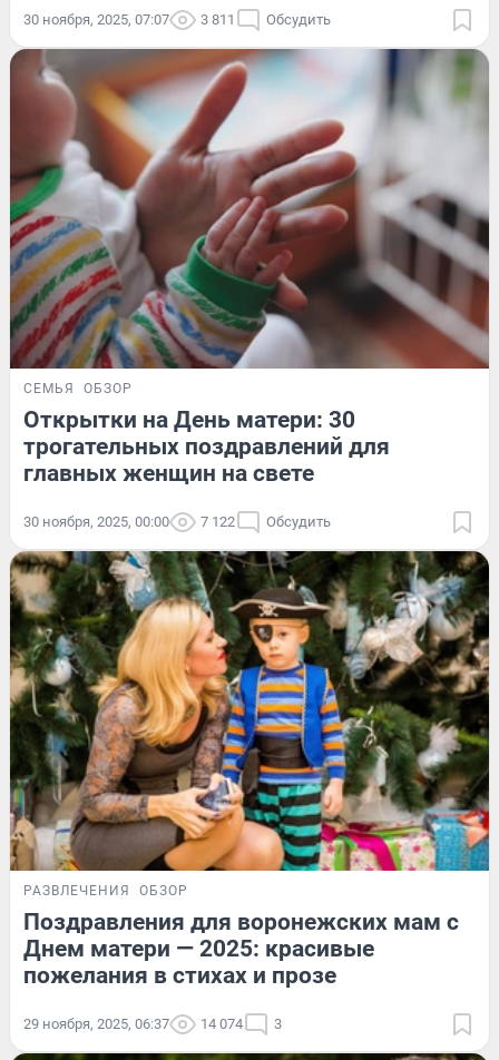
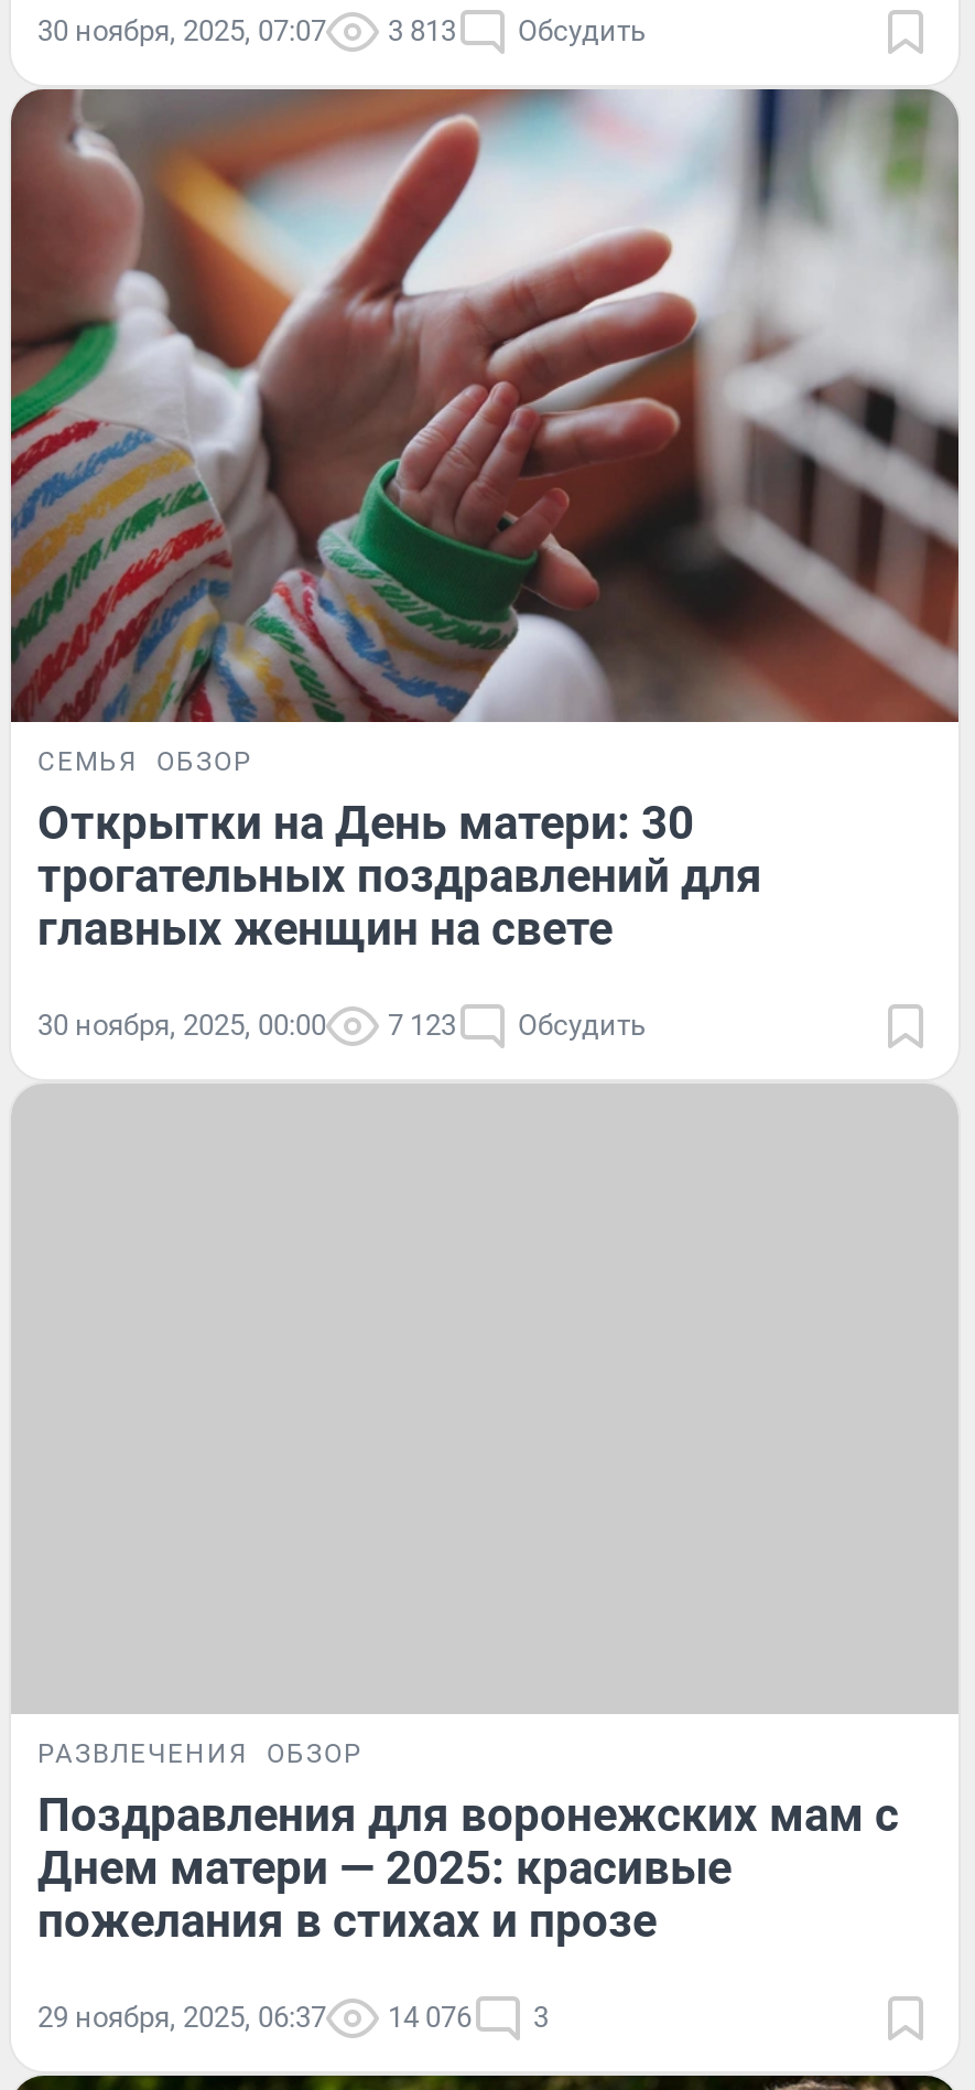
- 30 ноября, 2025, 07:07 3 811 Обсудить
+ 30 ноября, 2025, 07:07 3 813 Обсудить

- 30 ноября, 2025, 00:00 7 122 Обсудить
+ 30 ноября, 2025, 00:00 7 123 Обсудить

- [image]

- 29 ноября, 2025, 06:37 14 074 3
+ 29 ноября, 2025, 06:37 14 076 3
